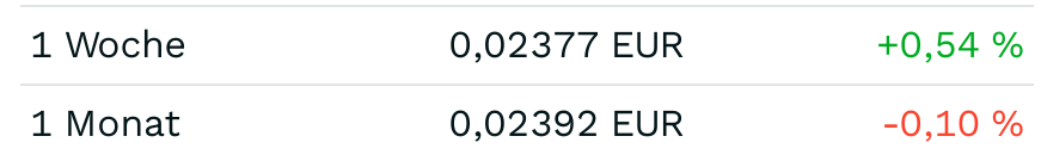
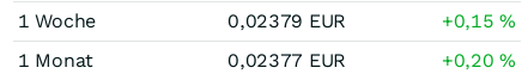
- 0,02377 EUR
+ 0,02379 EUR

- +0,54%
+ +0,15%

- 0,02392 EUR
+ 0,02377 EUR

- -0,10%
+ +0,20%
